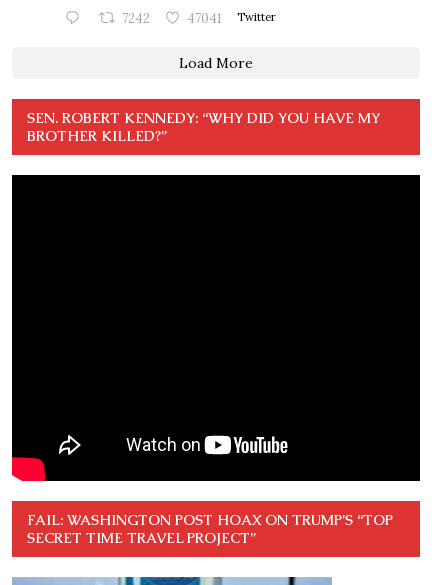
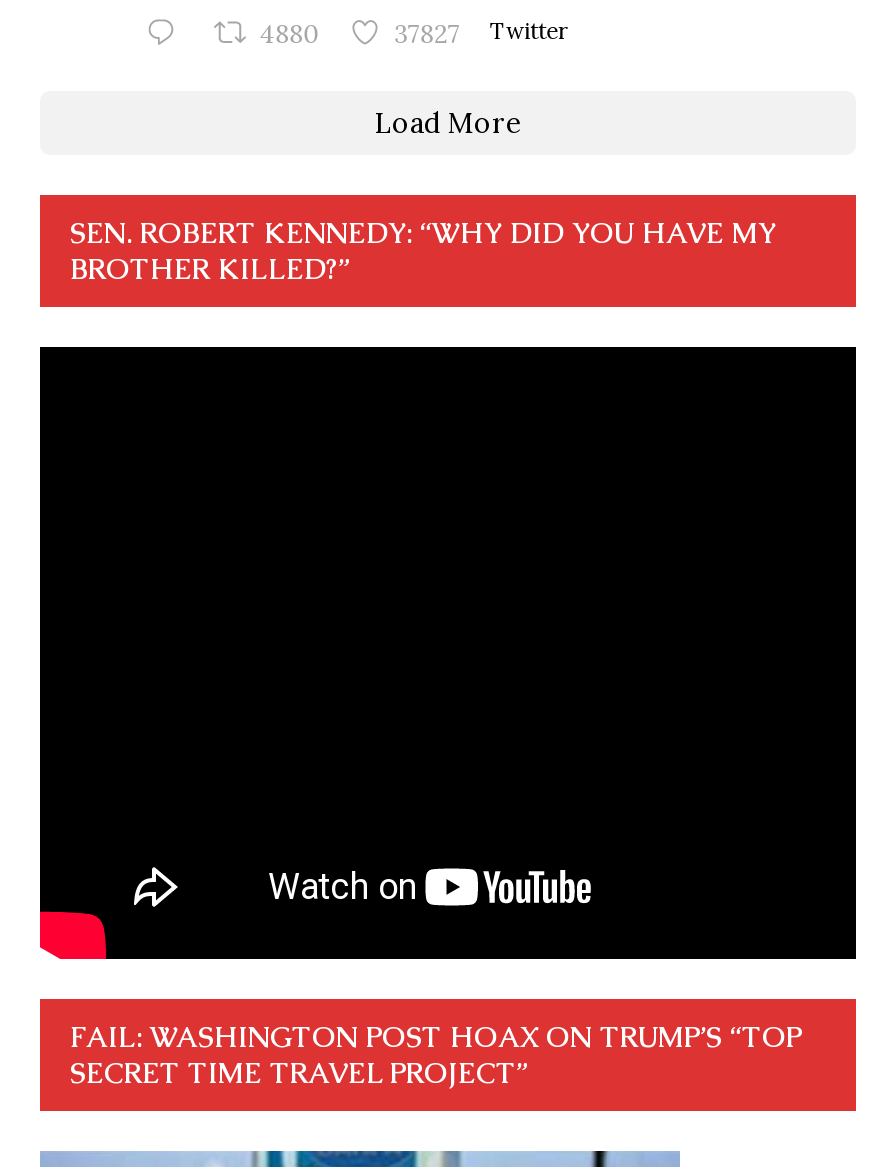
- 7242
- 47041
+ 4880
+ 37827
